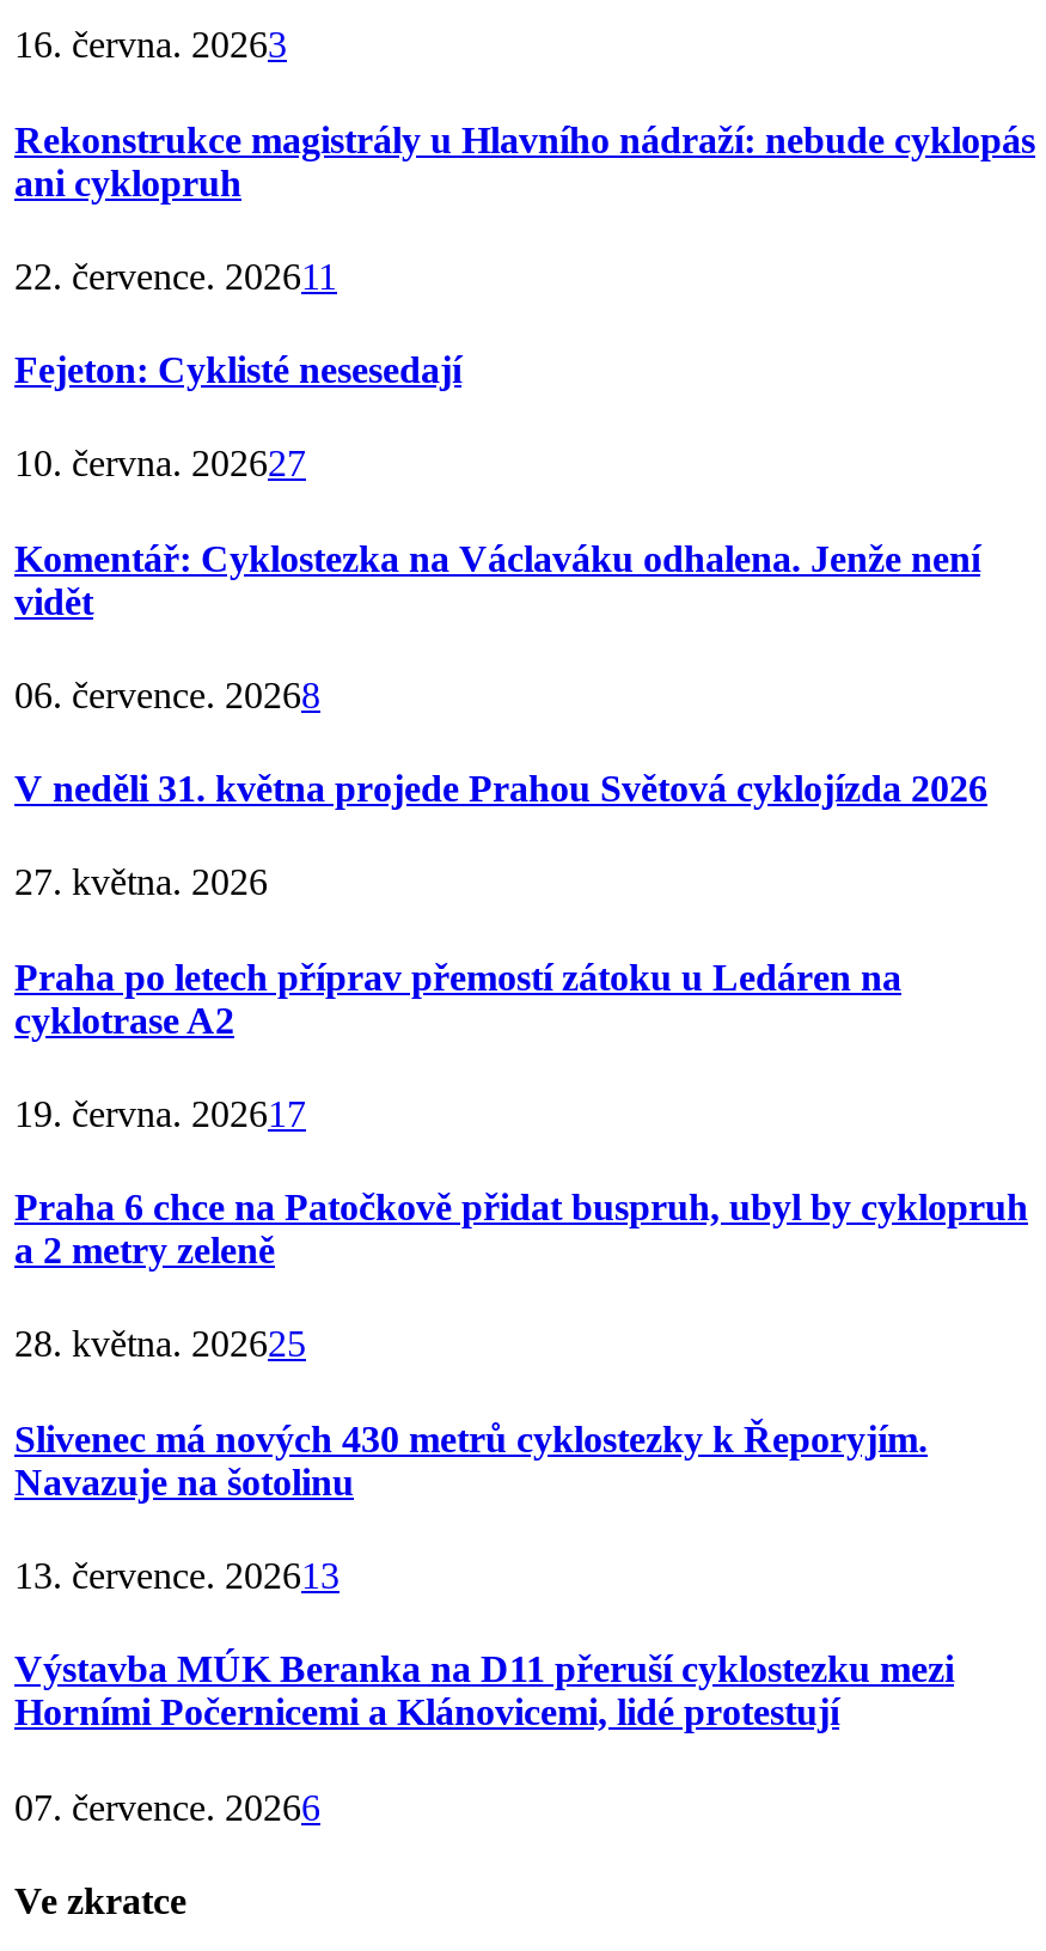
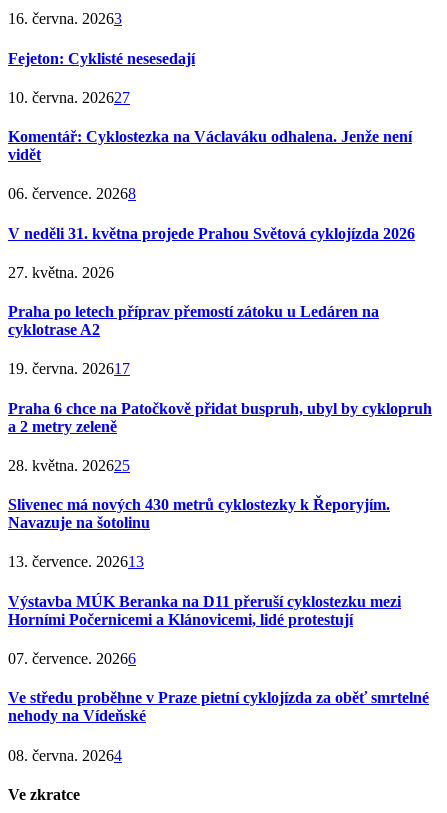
- Rekonstrukce magistrály u Hlavního nádraží: nebude cyklopás
- ani cyklopruh
- 22. července. 202611

moved up: Fejeton: Cyklisté nesesedají | 10. června. 202627 | Komentář: Cyklostezka na Václaváku odhalena. Jenže není | ... | Horními Počernicemi a Klánovicemi, lidé protestují | 07. července. 20266

+ Ve středu proběhne v Praze pietní cyklojízda za oběť smrtelné
+ nehody na Vídeňské
+ 08. června. 20264
